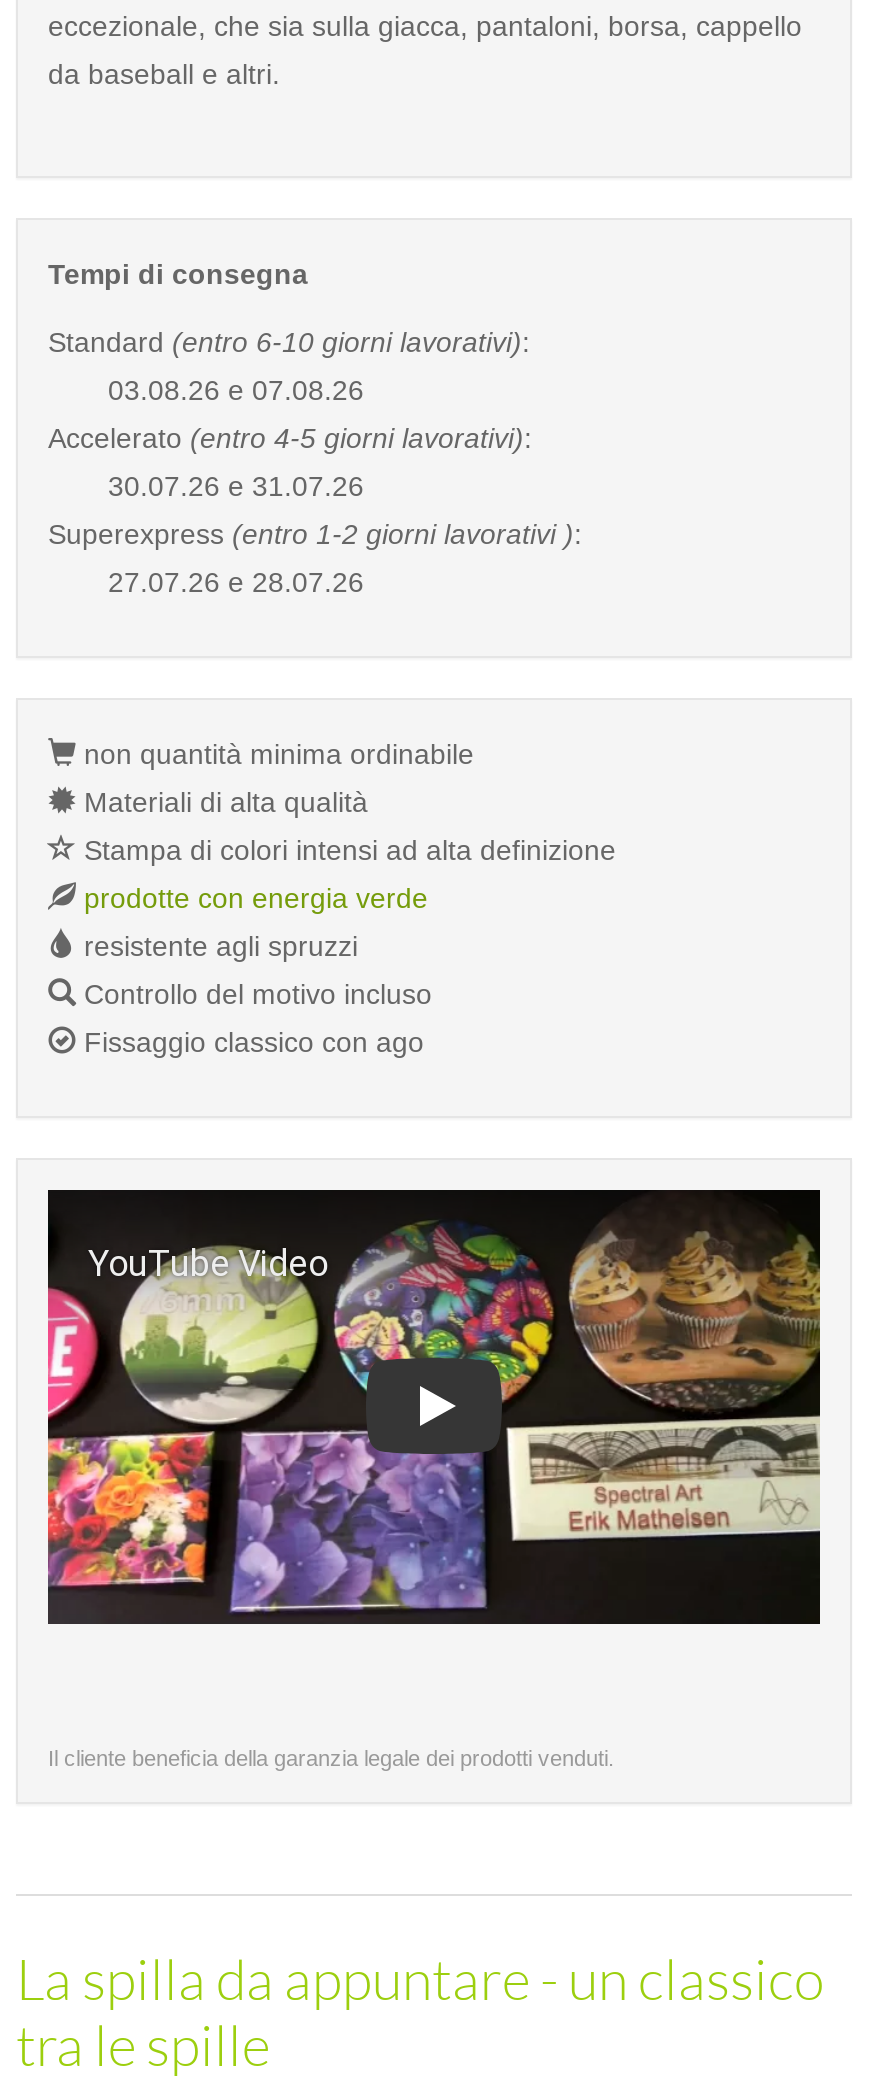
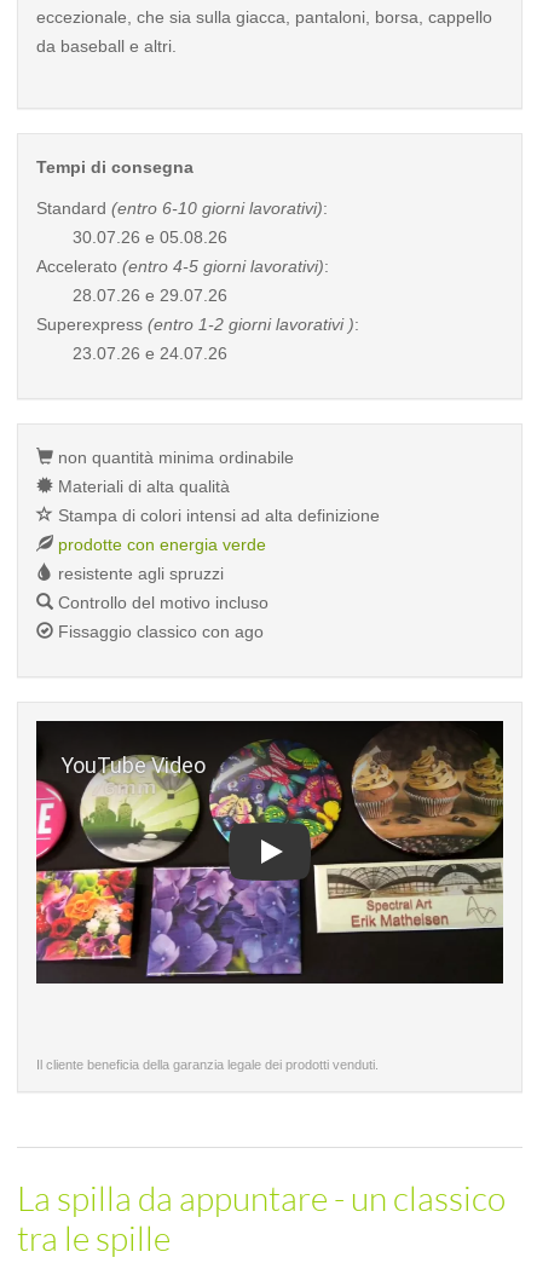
- 03.08.26 e 07.08.26
+ 30.07.26 e 05.08.26

- 30.07.26 e 31.07.26
+ 28.07.26 e 29.07.26

- 27.07.26 e 28.07.26
+ 23.07.26 e 24.07.26
